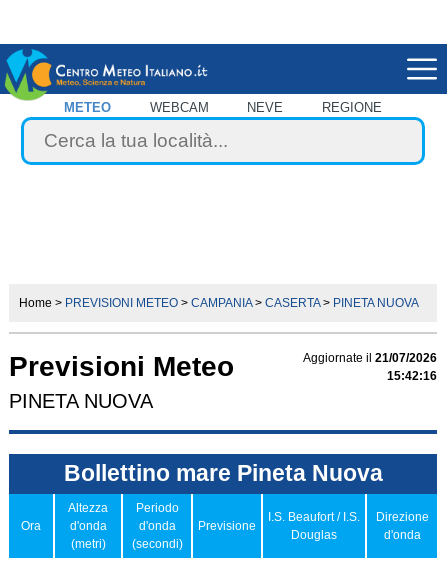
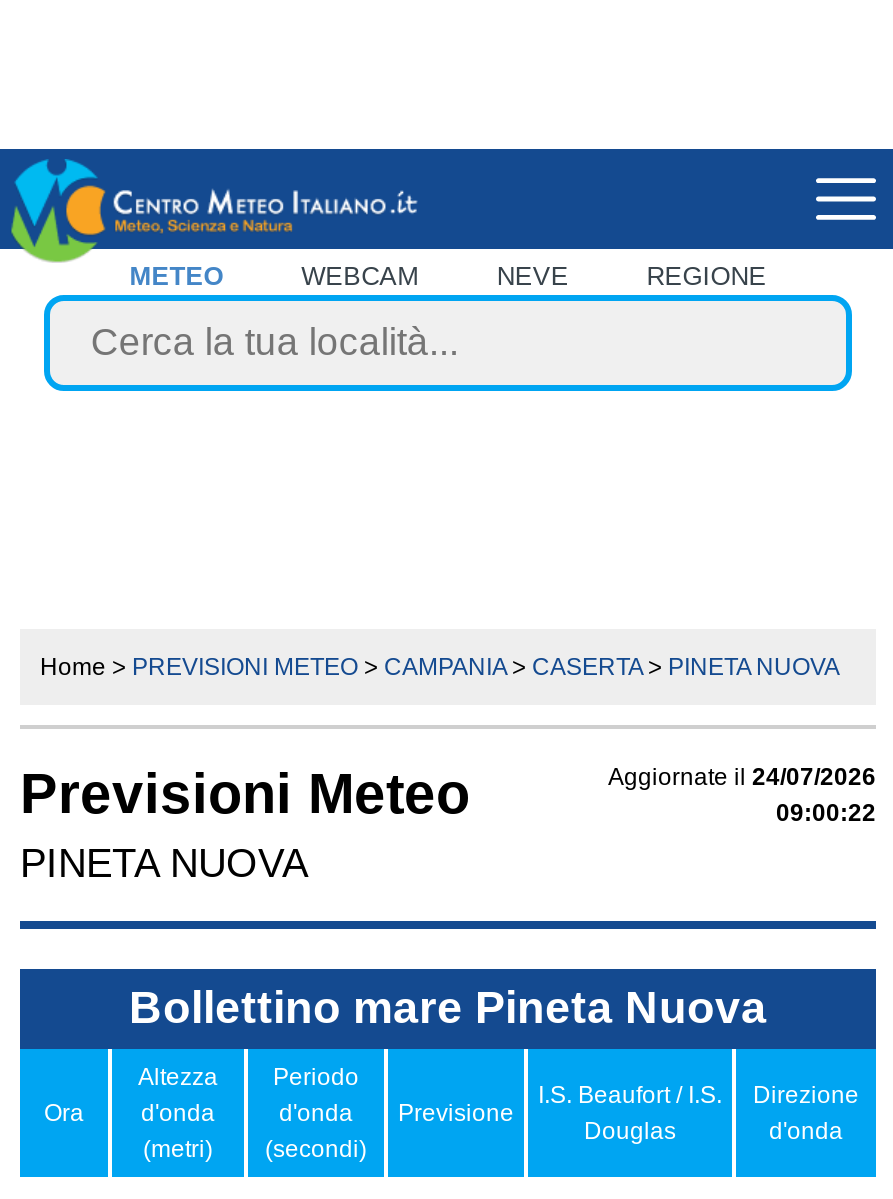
- Aggiornate il 21/07/2026
+ Aggiornate il 24/07/2026

- 15:42:16
+ 09:00:22
